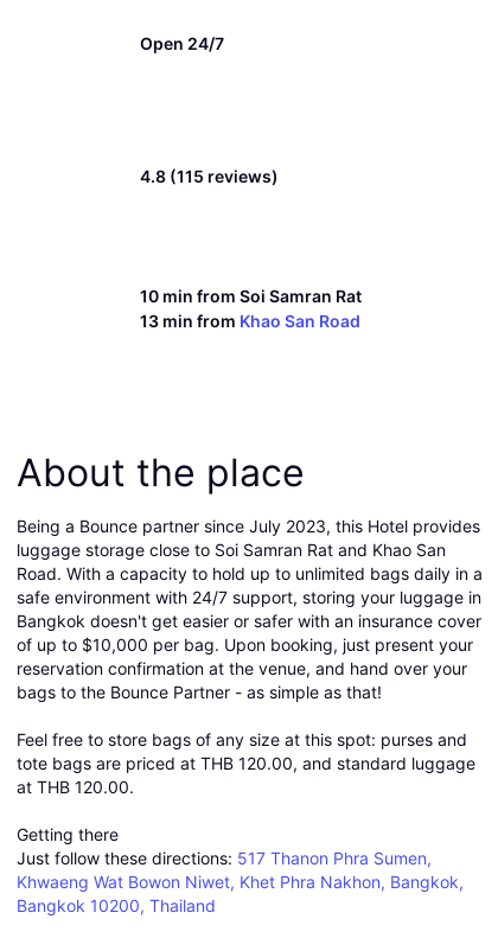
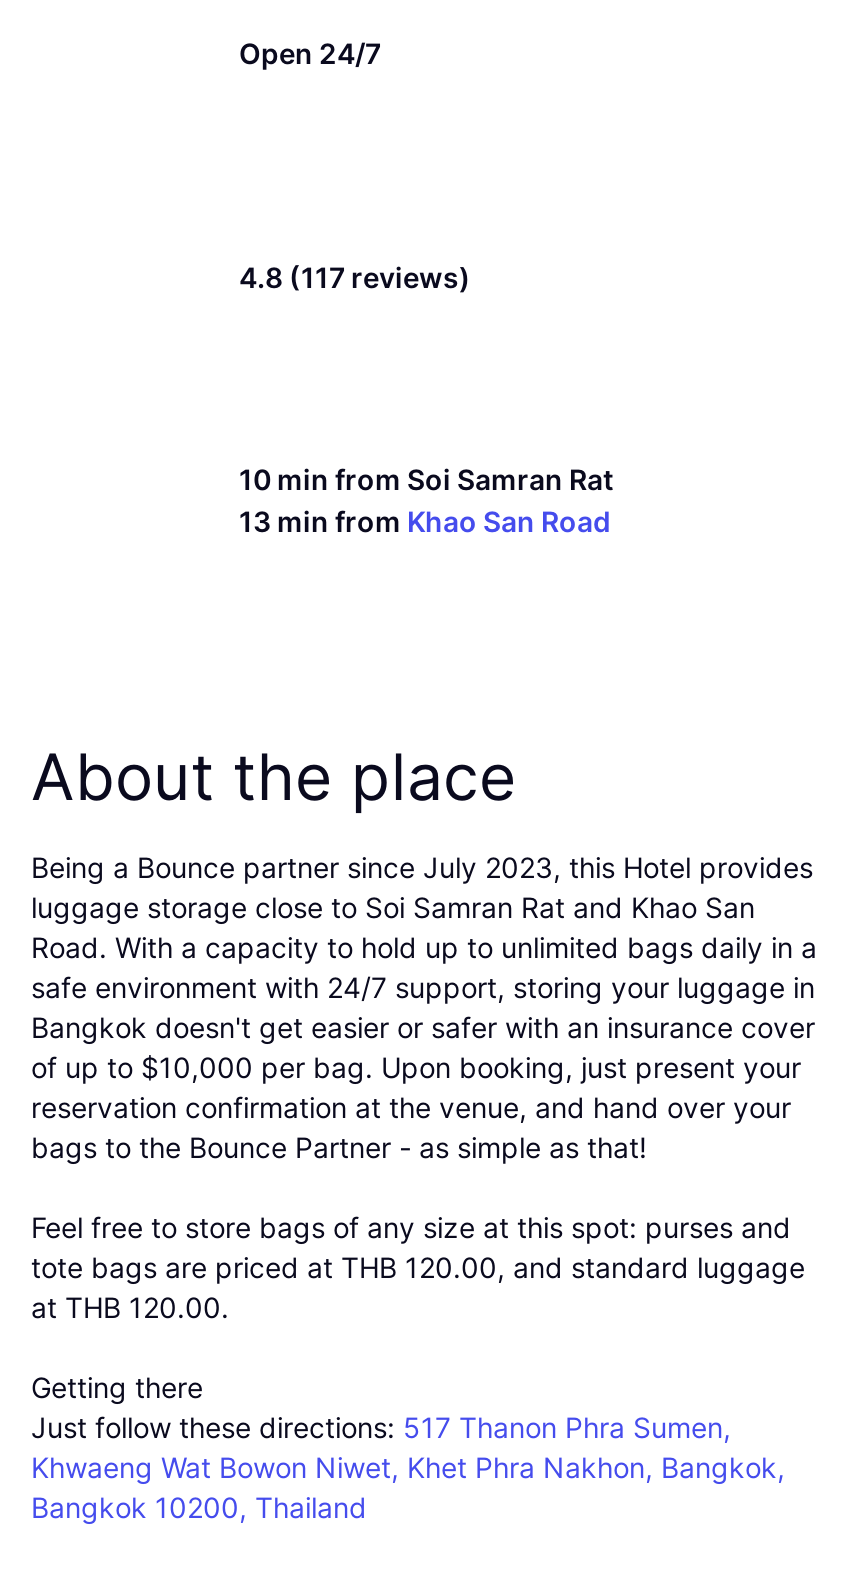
- 4.8 (115 reviews)
+ 4.8 (117 reviews)
